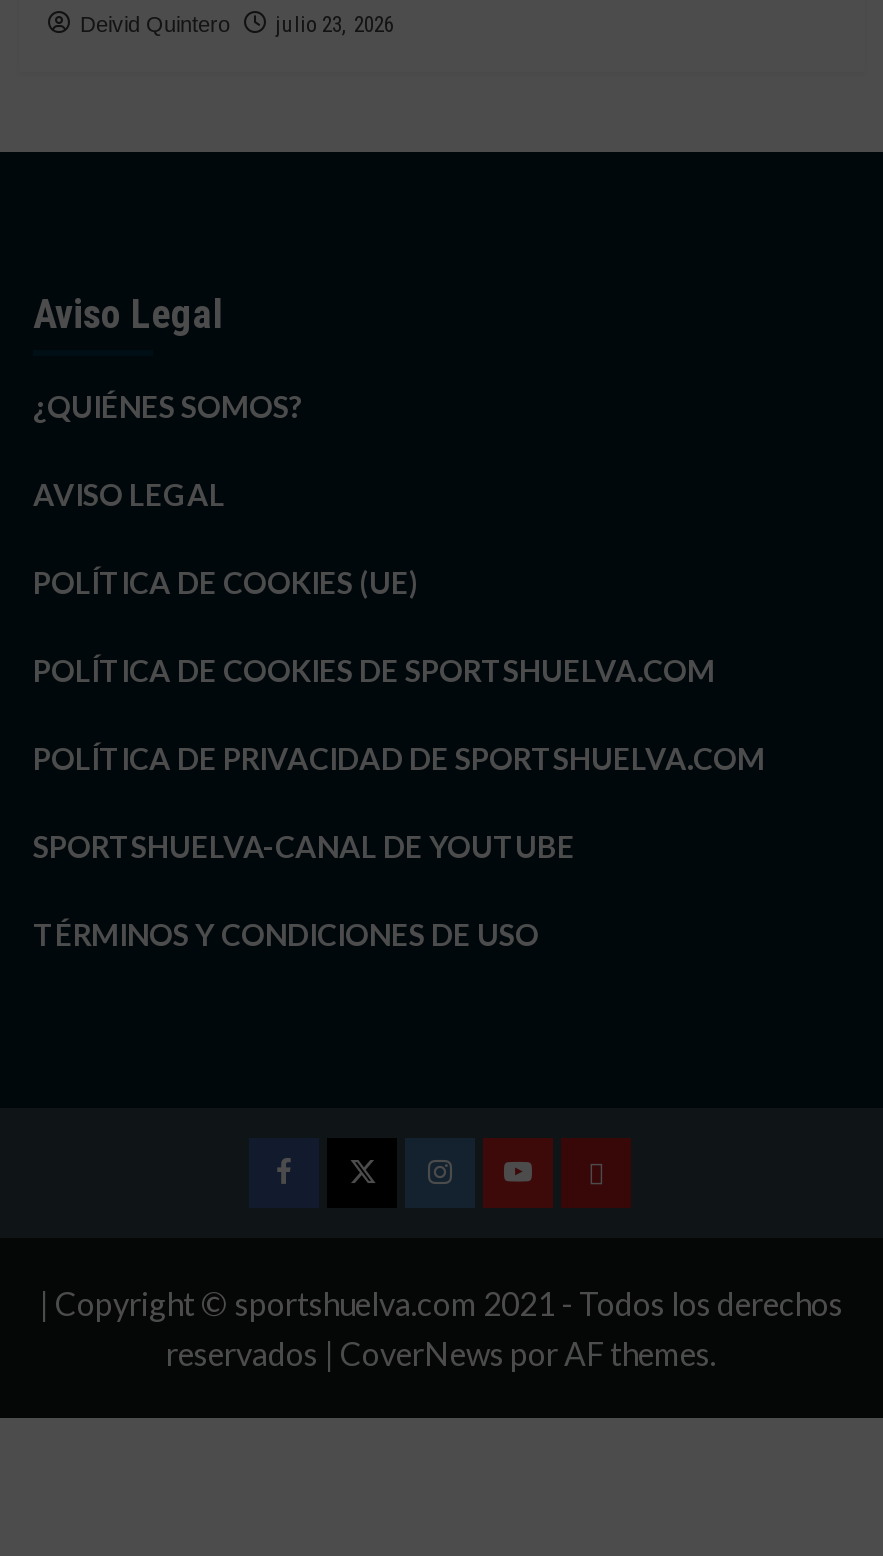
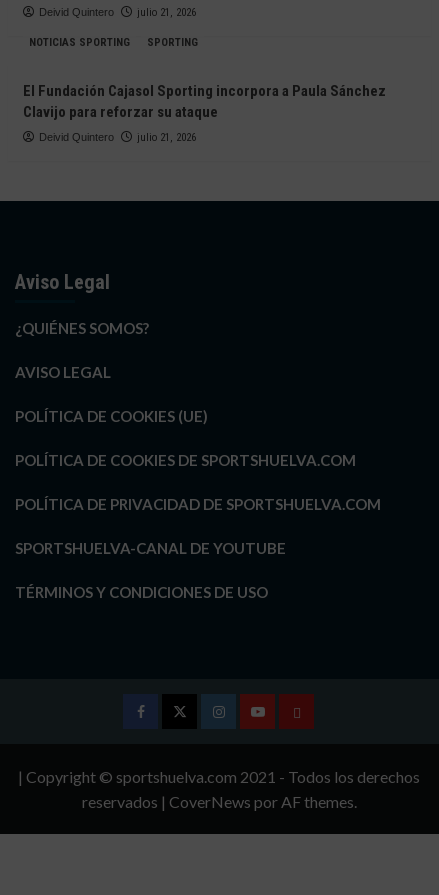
- julio 23, 2026
+ julio 21, 2026
+ NOTICIAS SPORTING
+ SPORTING
+ El Fundación Cajasol Sporting incorpora a Paula Sánchez
+ Clavijo para reforzar su ataque
+ Deivid Quintero
+ julio 21, 2026
